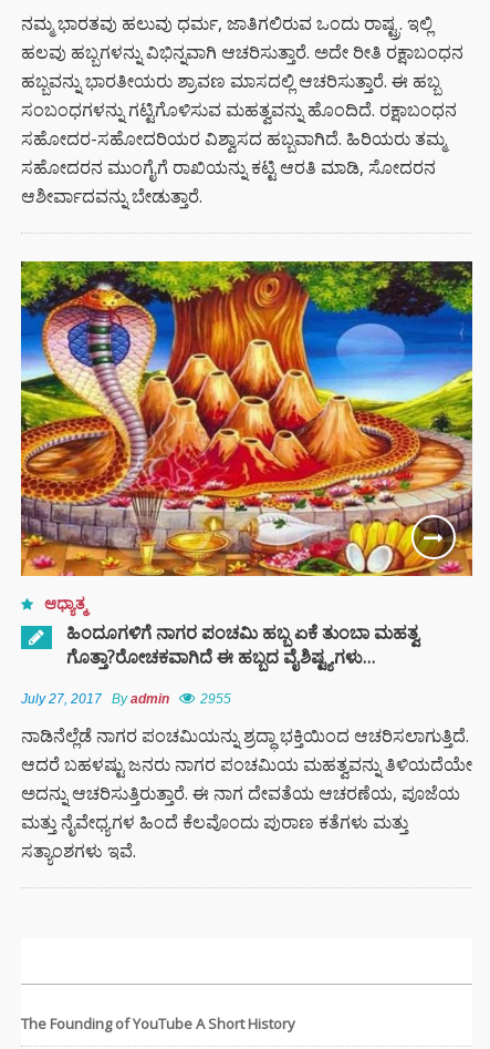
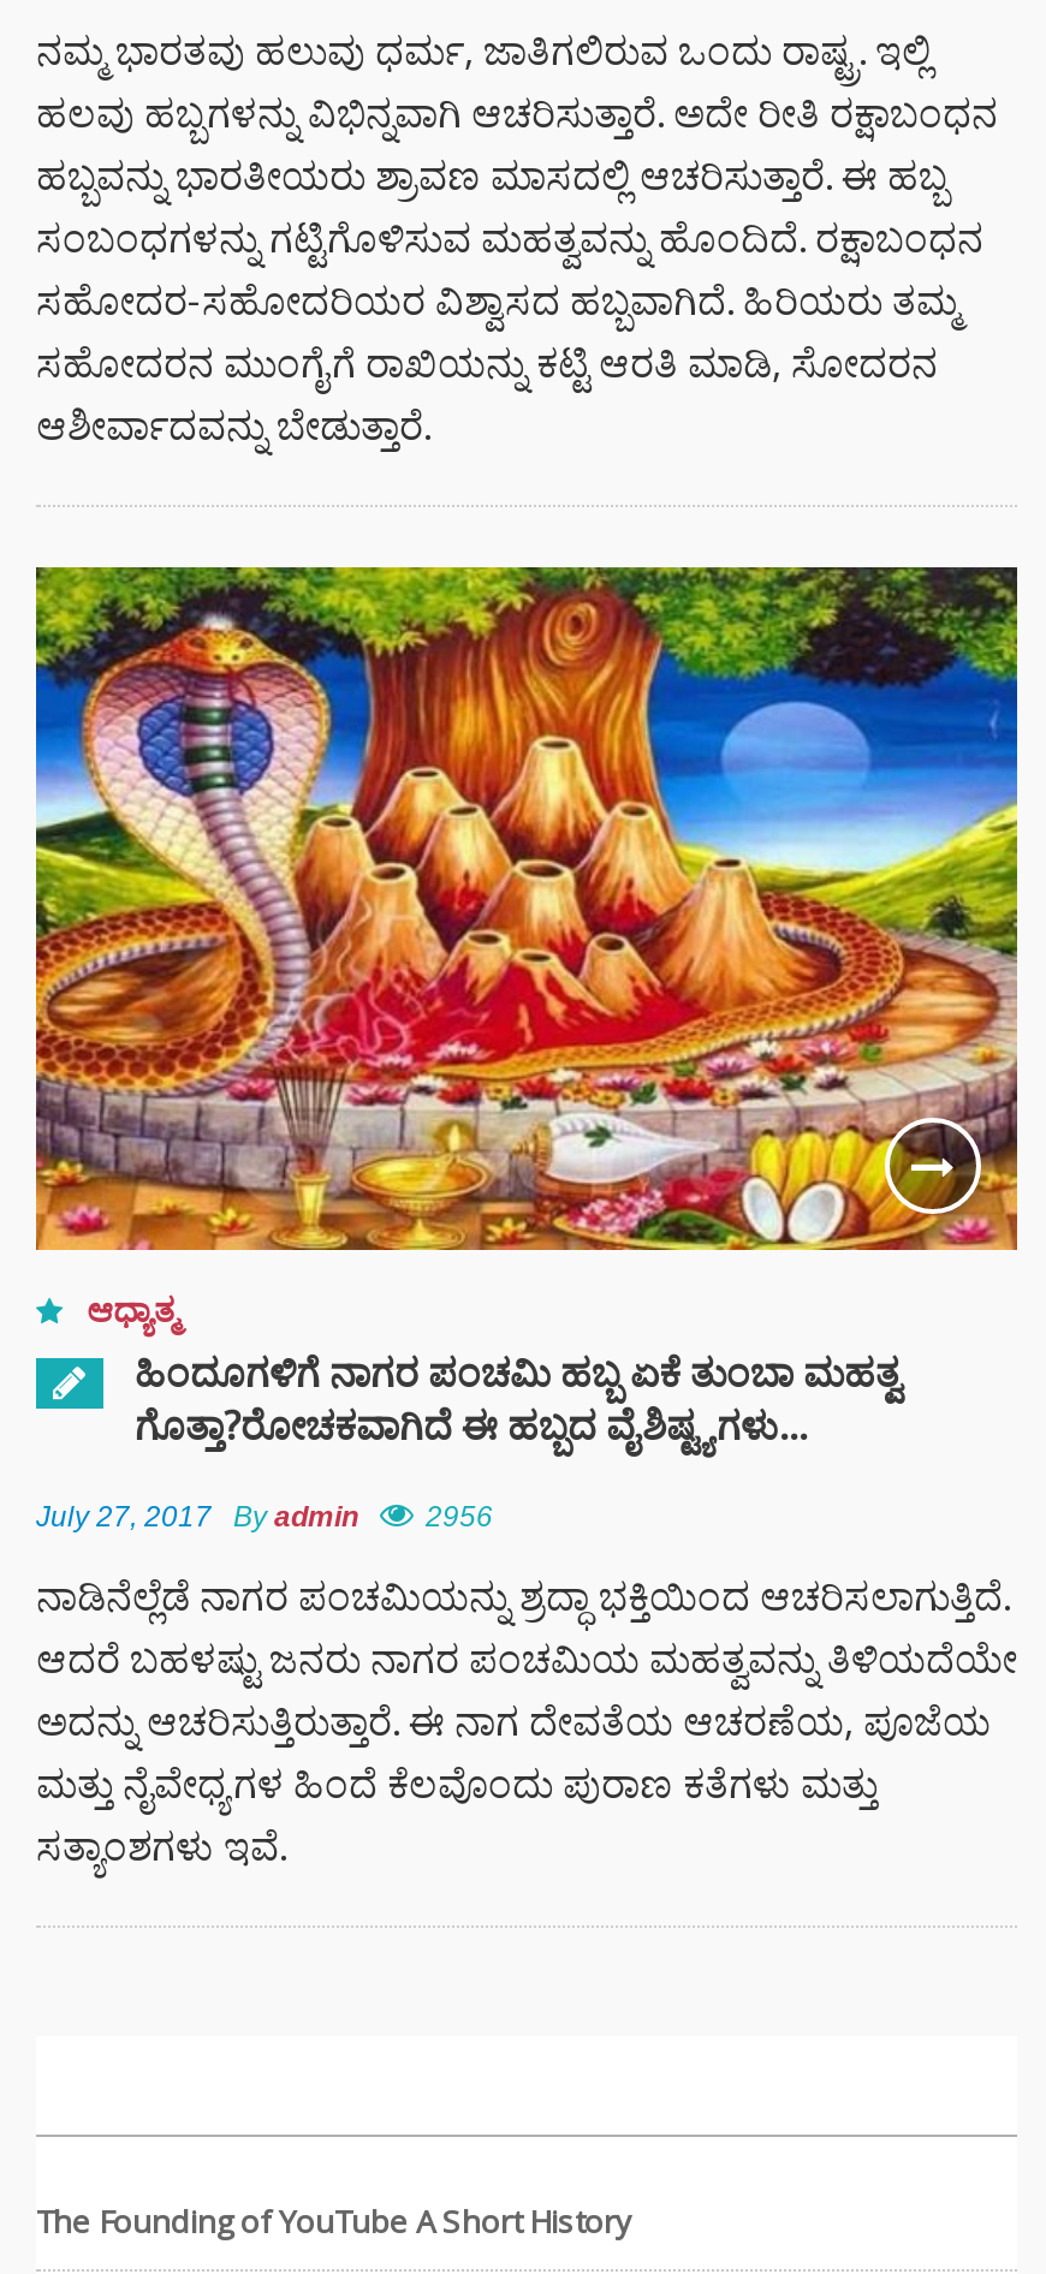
- July 27, 2017 By admin 2955
+ July 27, 2017 By admin 2956
